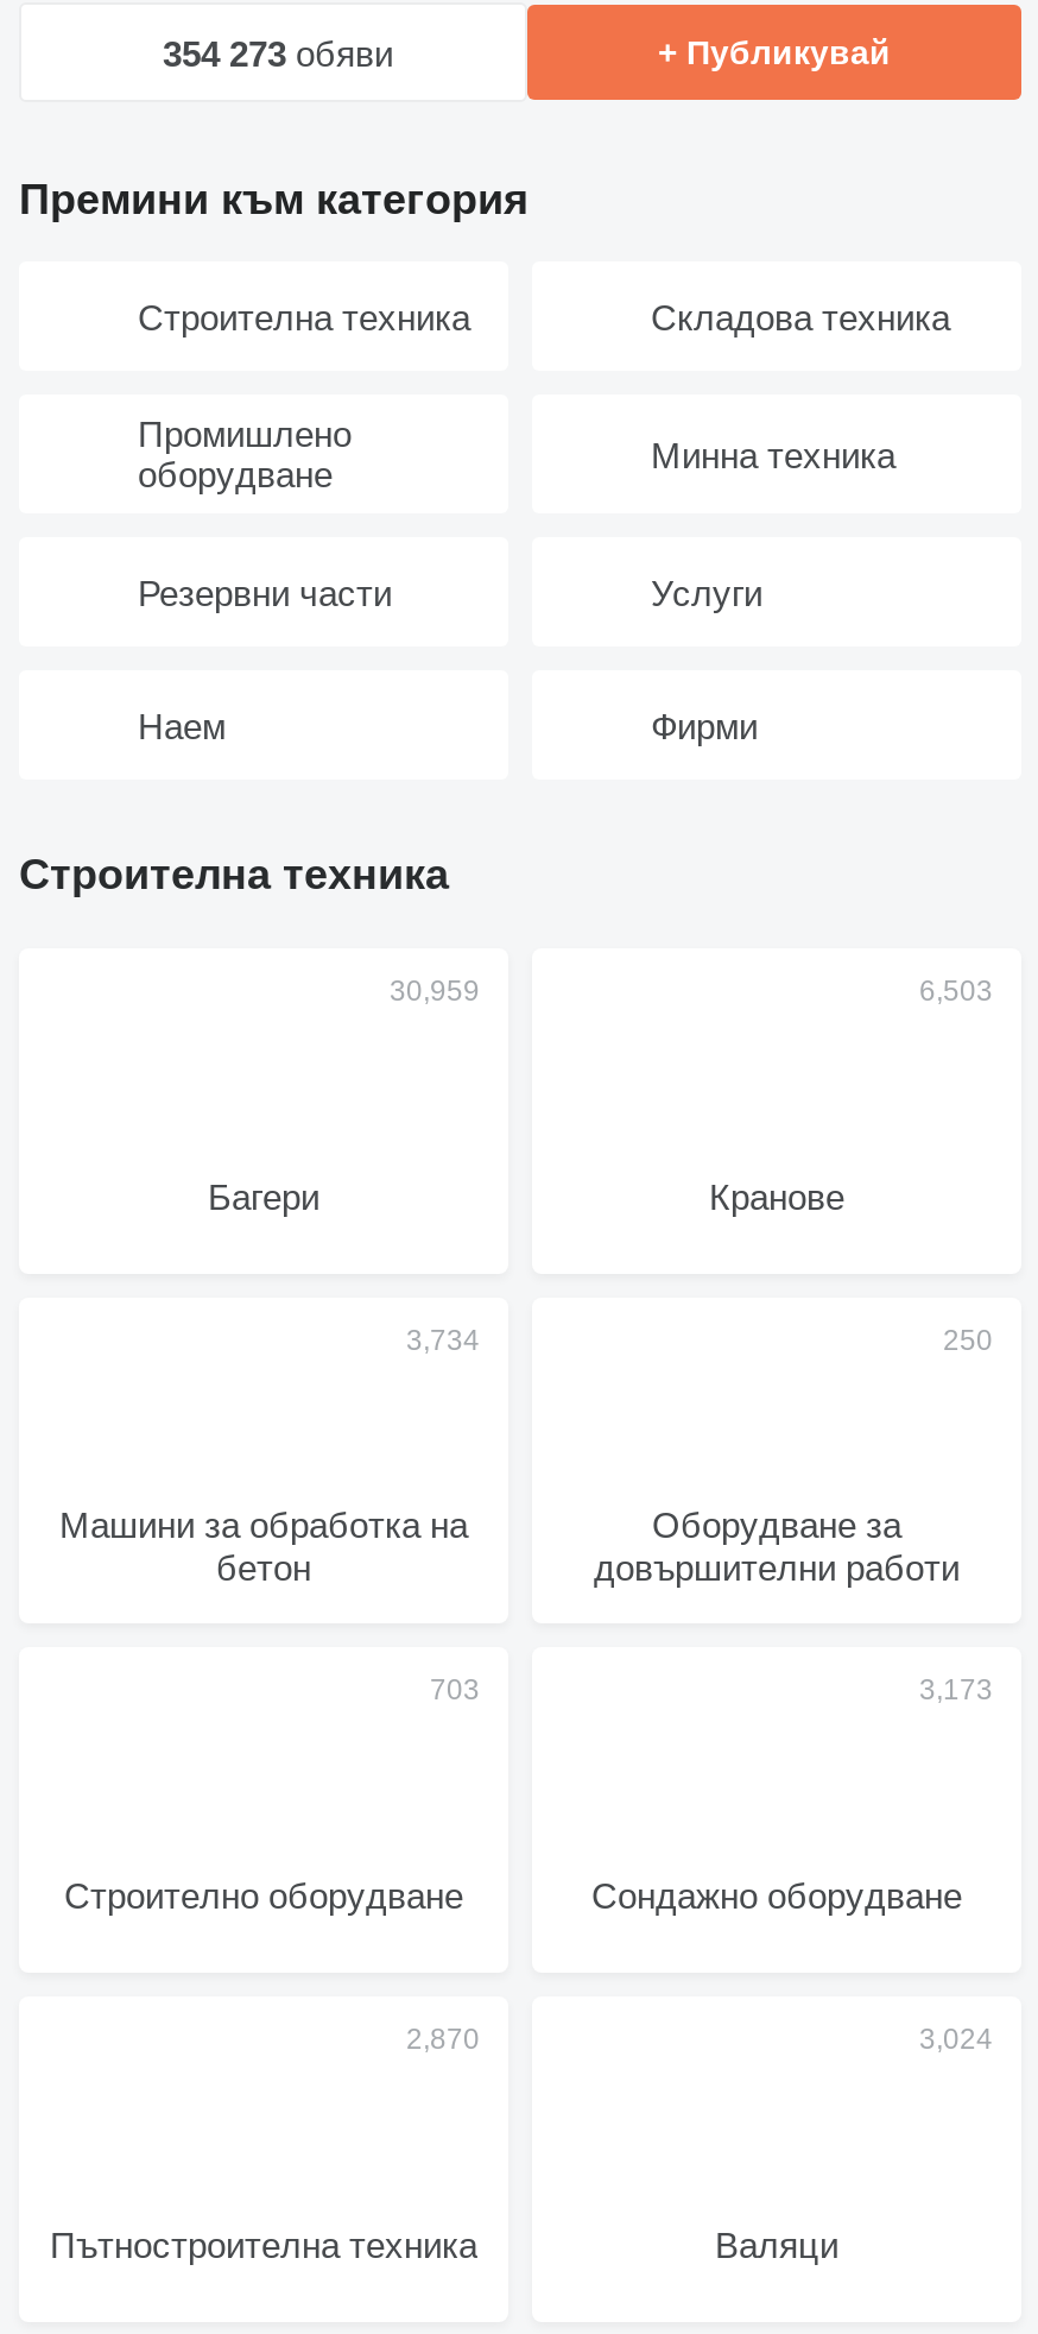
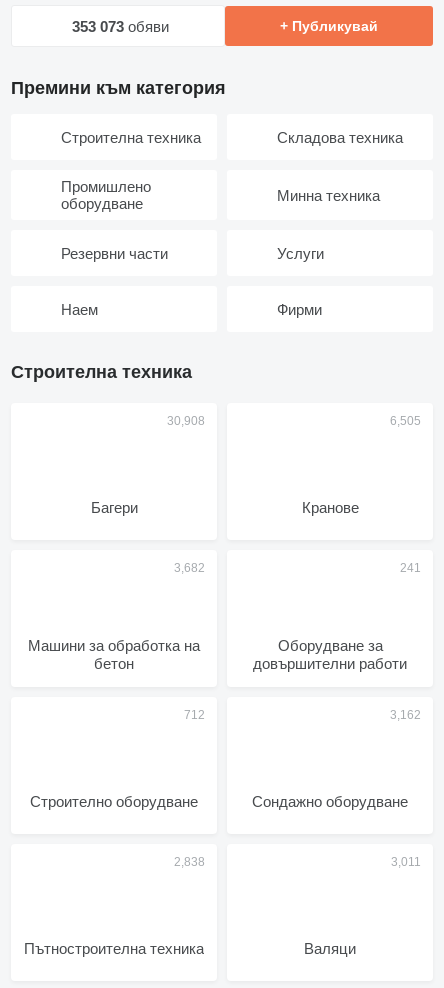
- 354 273 обяви
+ 353 073 обяви
